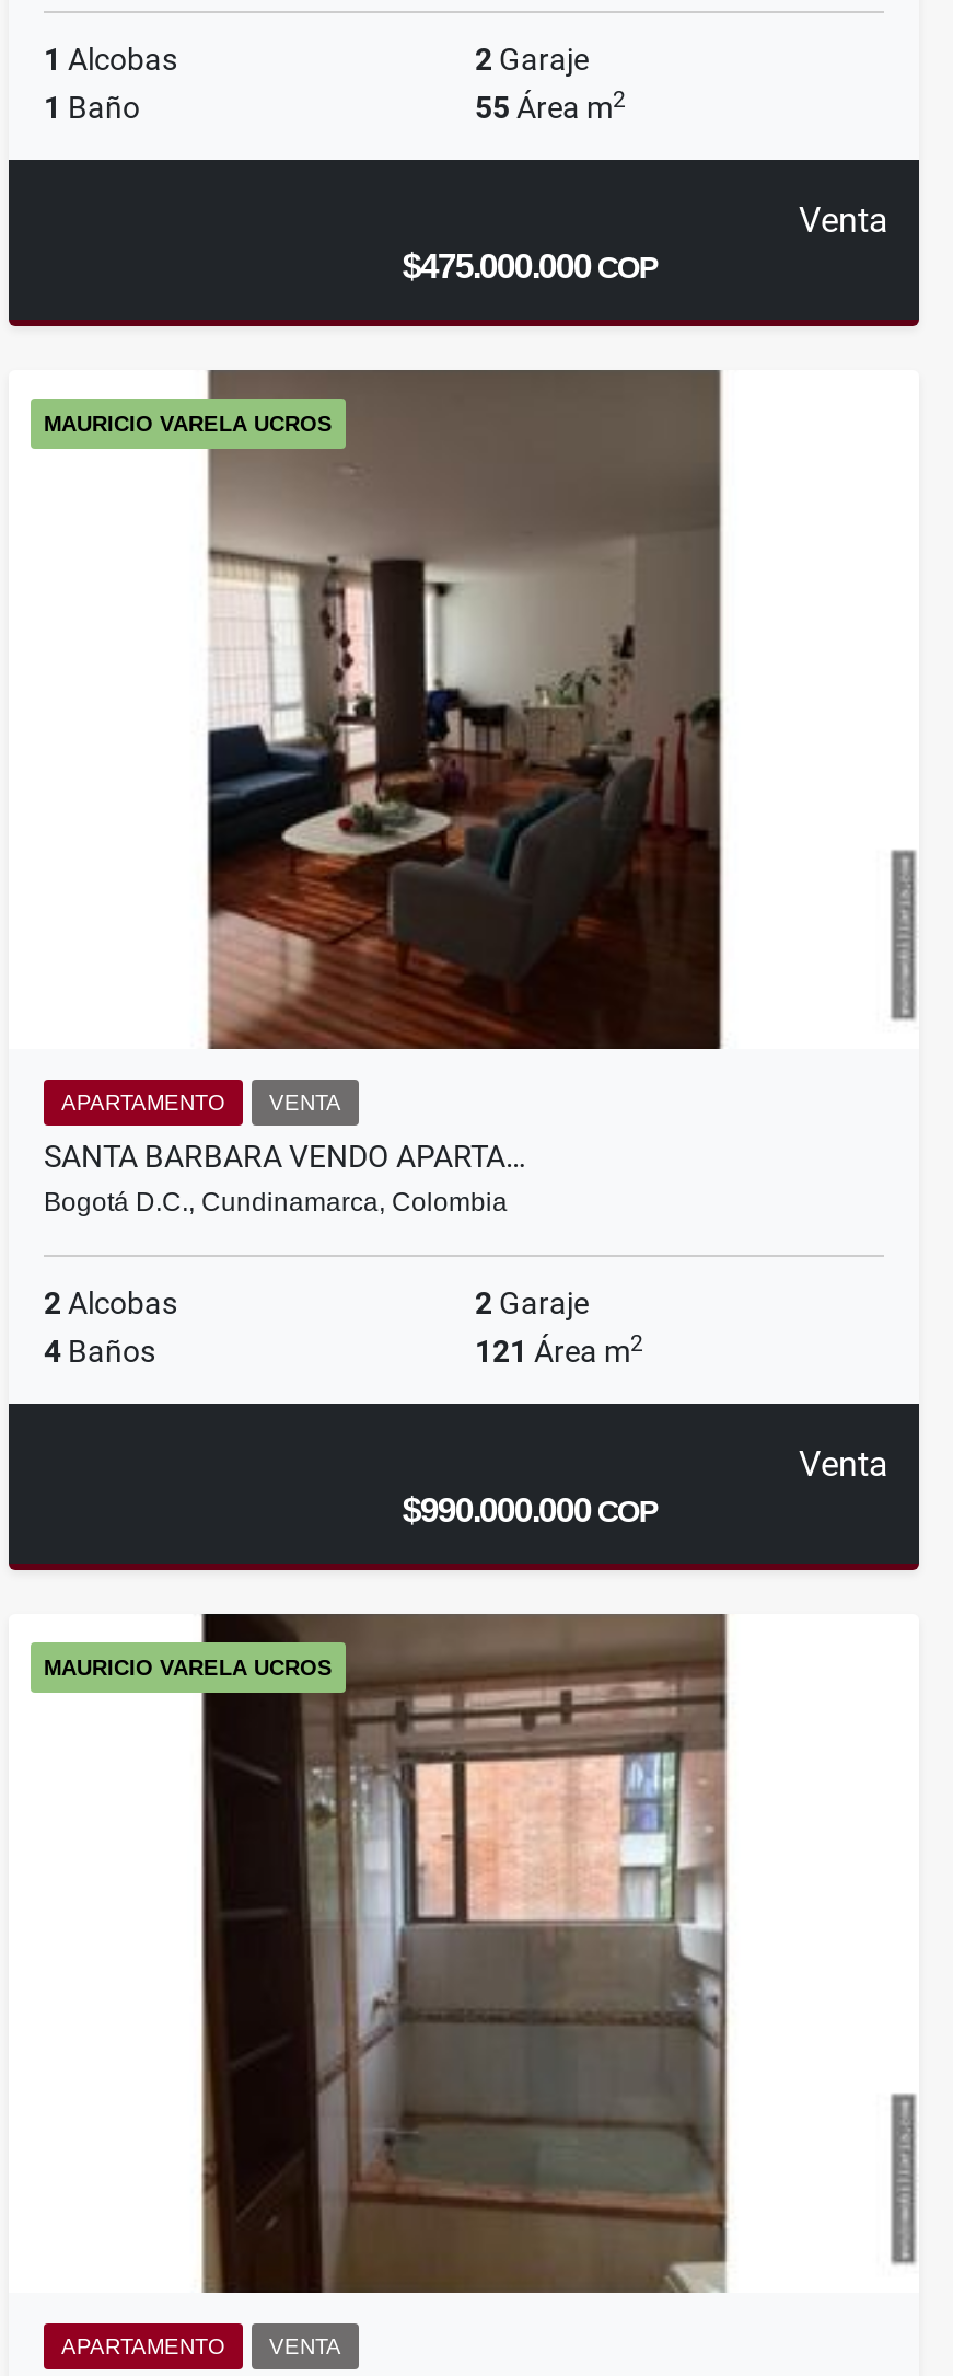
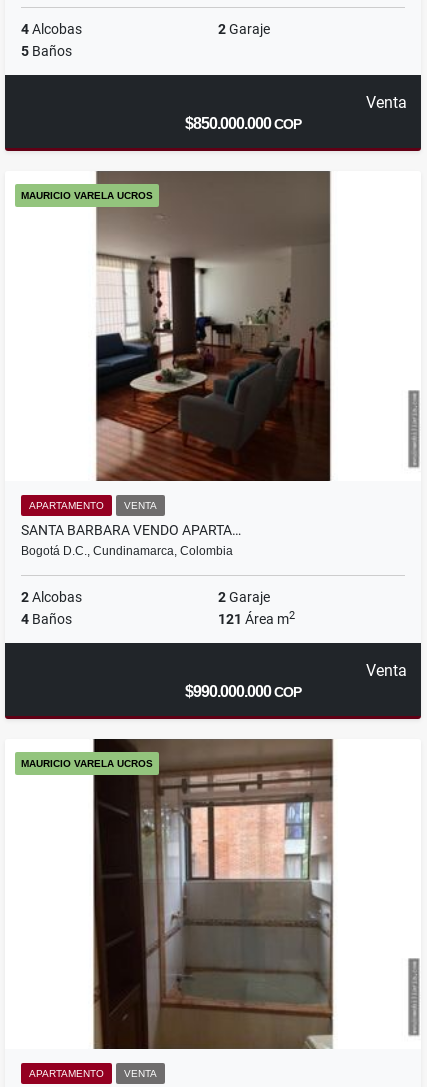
- 1 Alcobas
+ 4 Alcobas

- 1 Baño
- 55 Área m2
+ 5 Baños

- $475.000.000 COP
+ $850.000.000 COP
